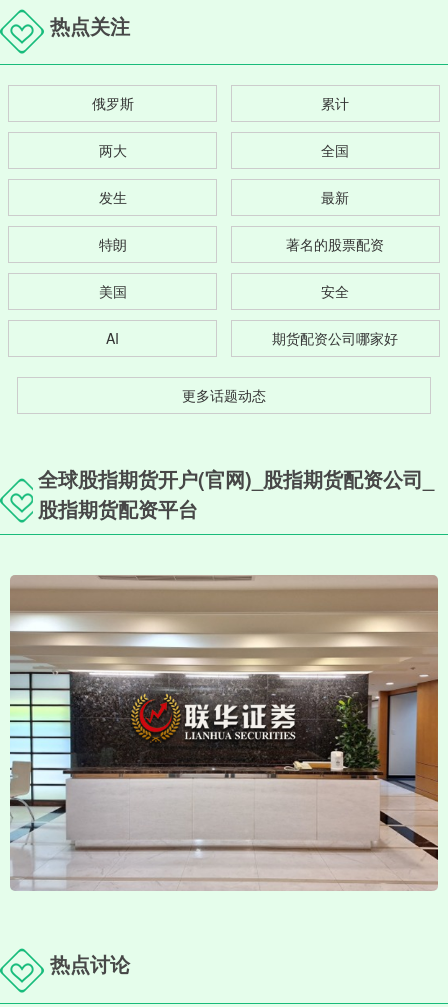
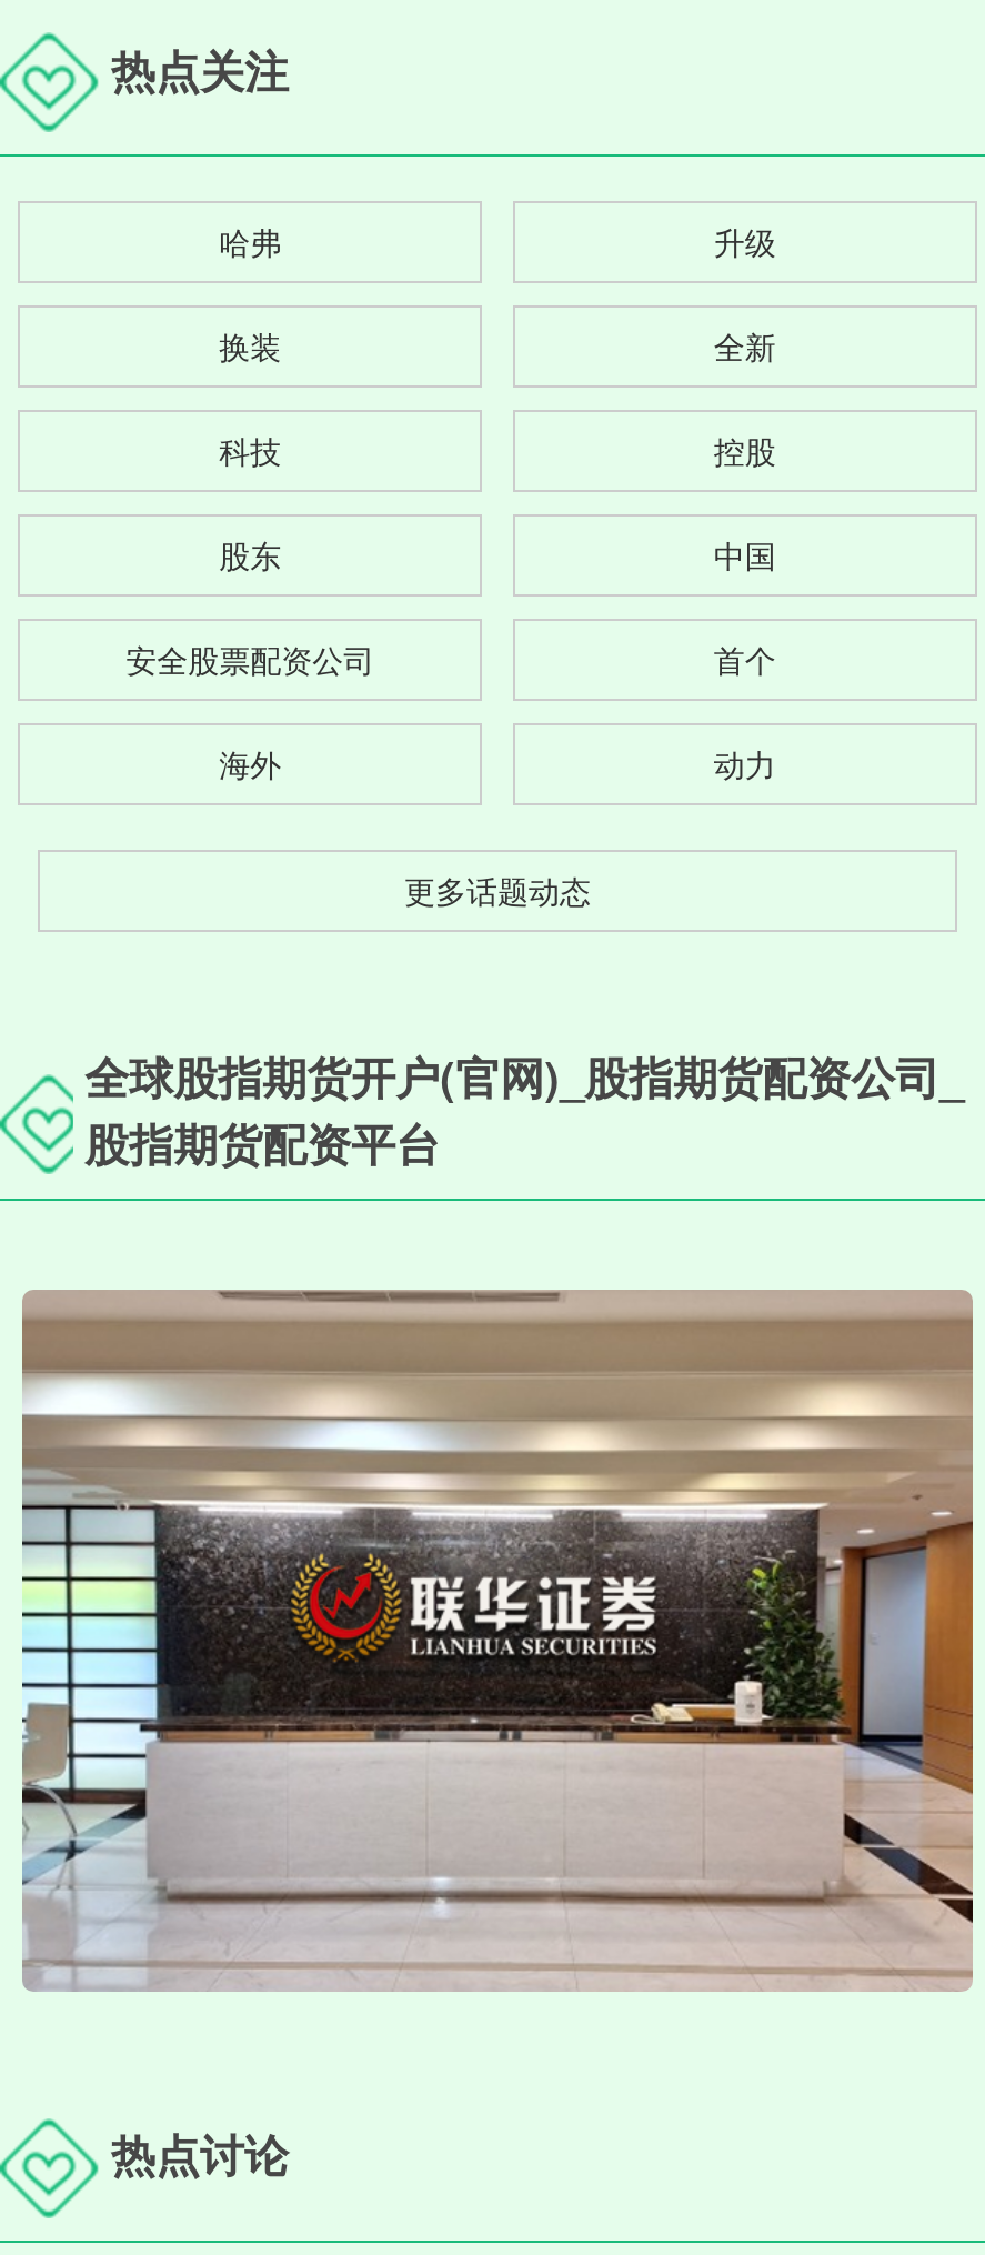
- 俄罗斯
- 累计
+ 哈弗
+ 升级

- 两大
- 全国
+ 换装
+ 全新

- 发生
- 最新
+ 科技
+ 控股

- 特朗
- 著名的股票配资
+ 股东
+ 中国

- 美国
- 安全
+ 安全股票配资公司
+ 首个

- AI
- 期货配资公司哪家好
+ 海外
+ 动力
